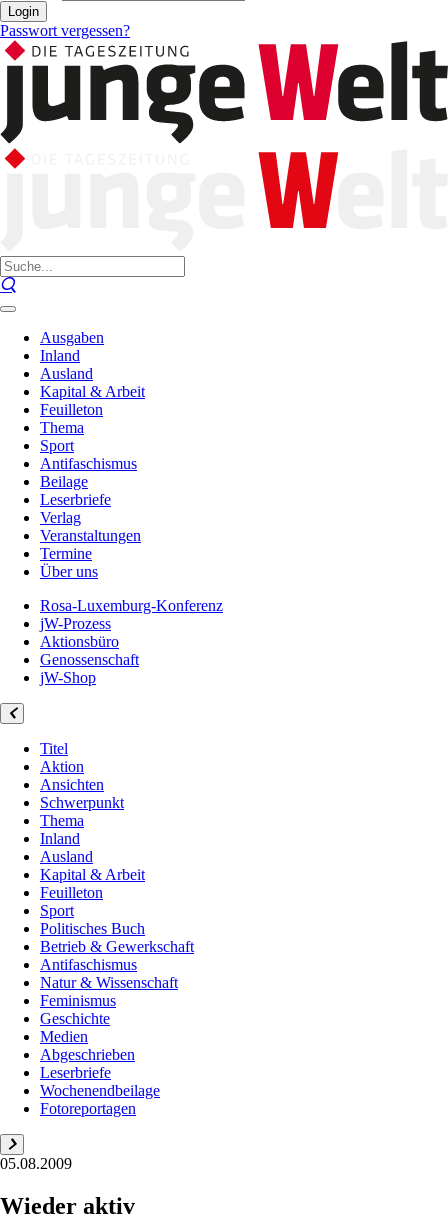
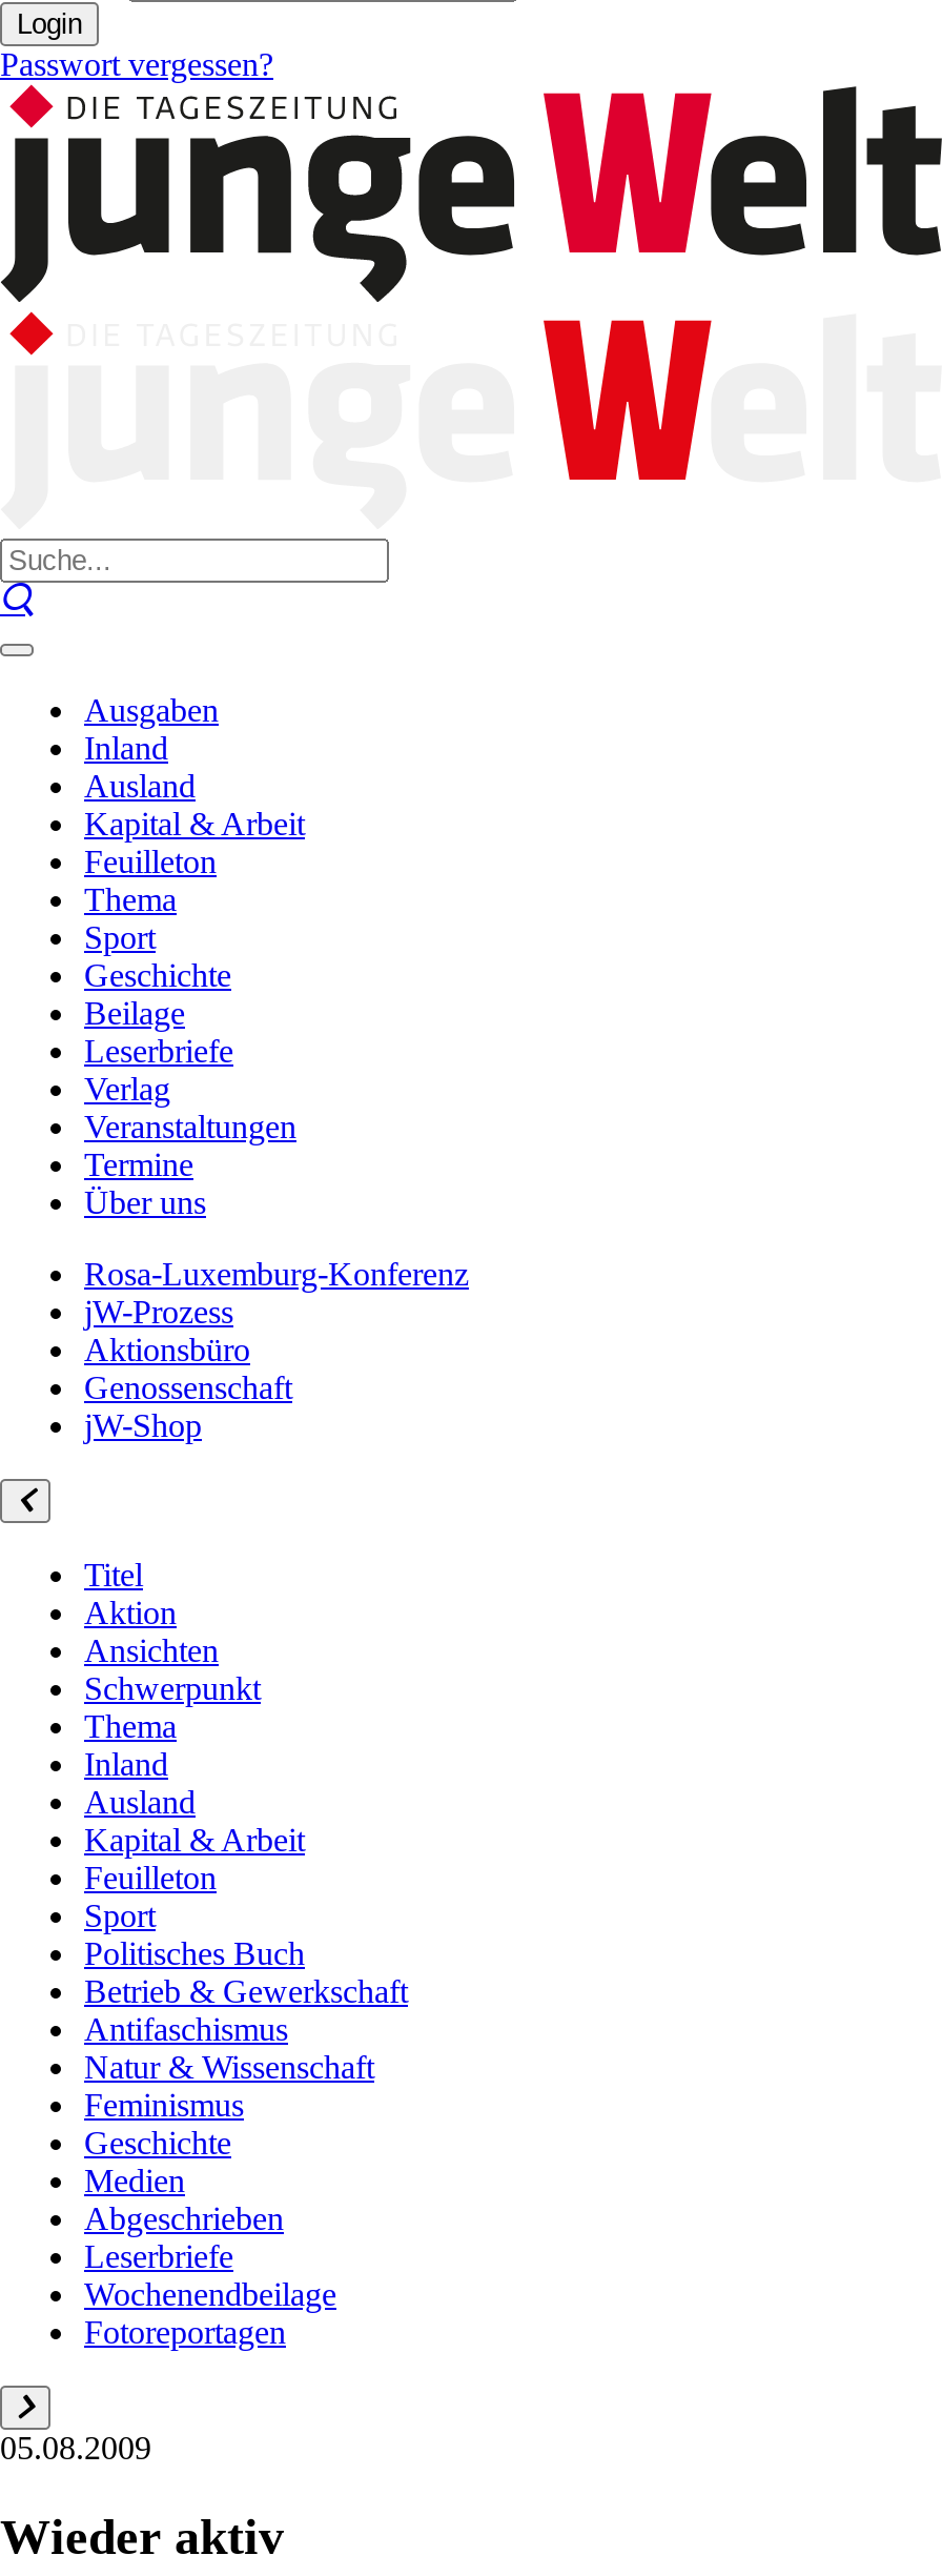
- Antifaschismus
+ Geschichte
